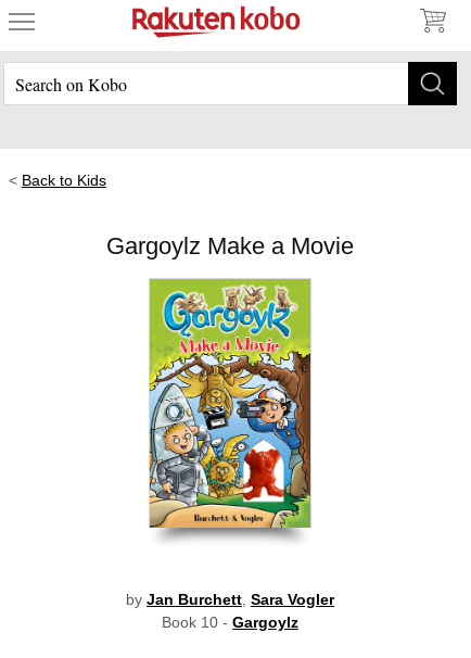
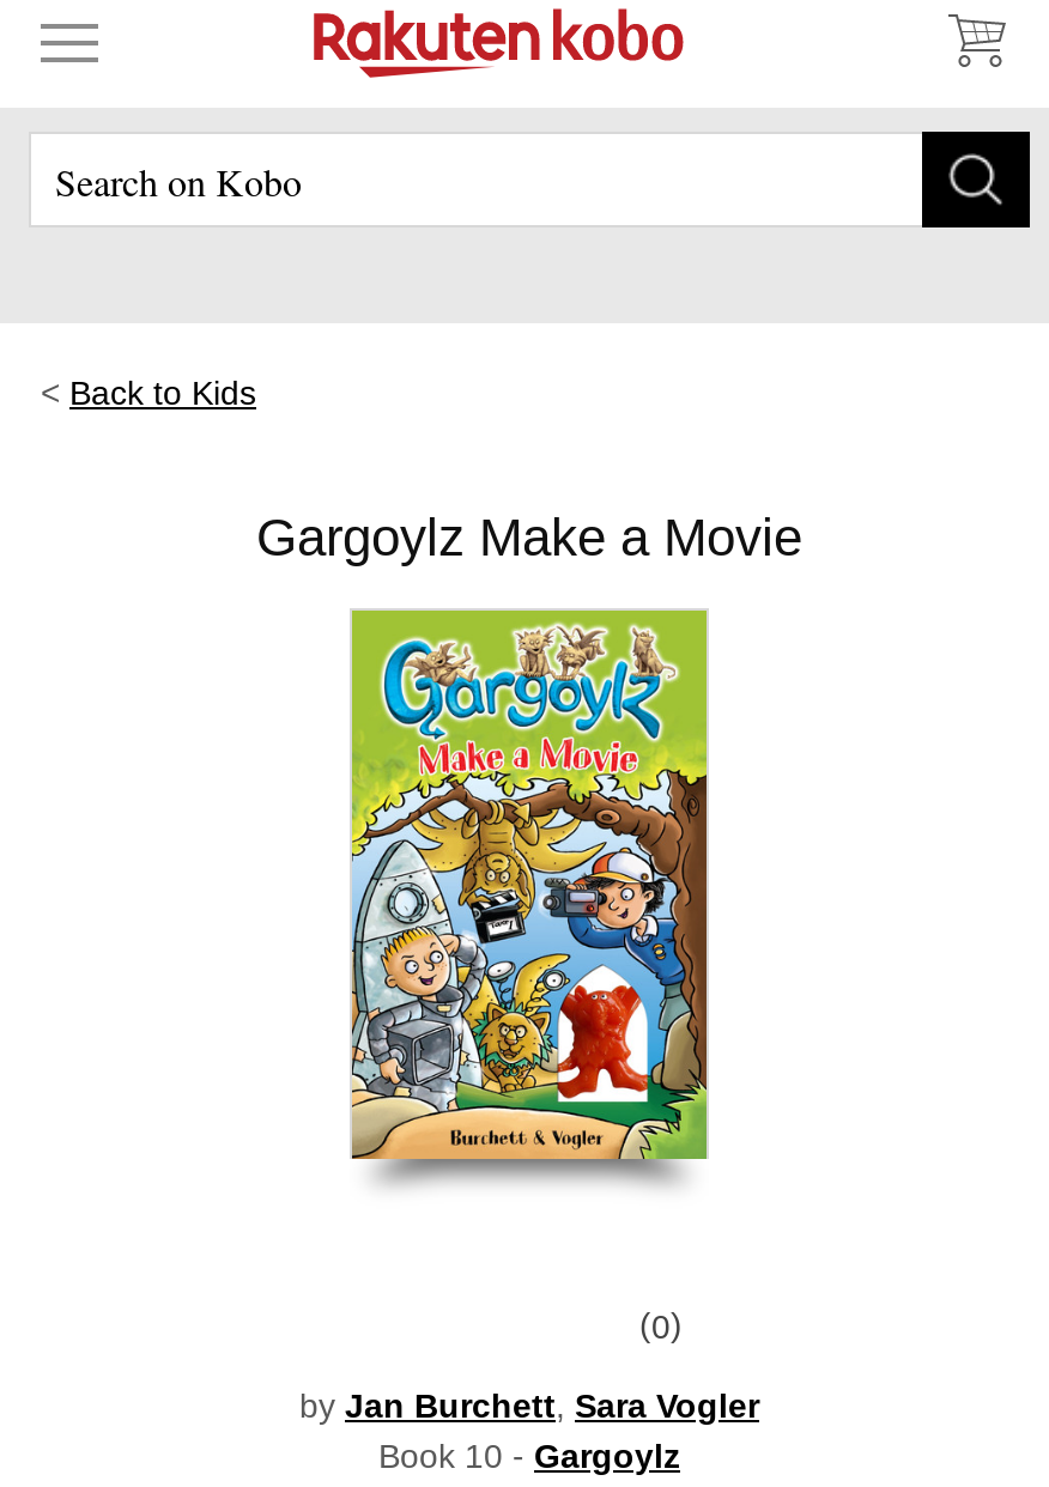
+ 0
